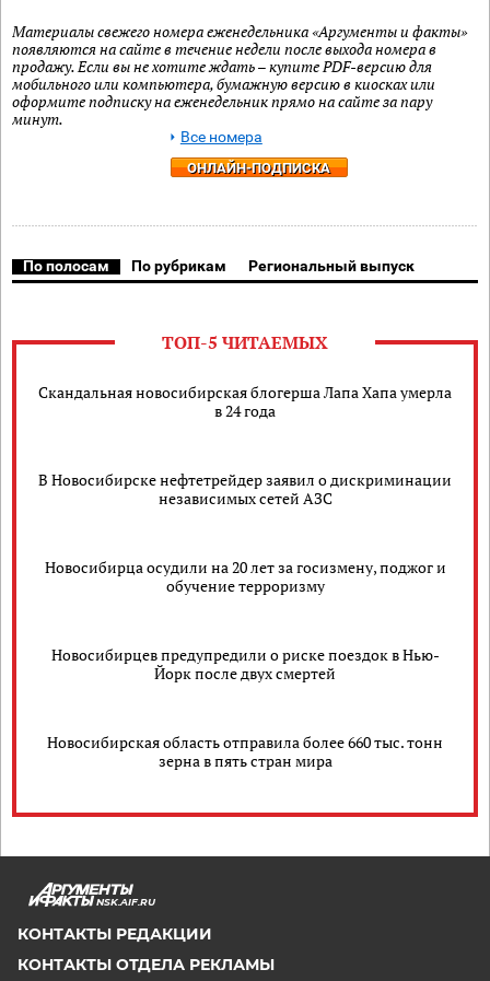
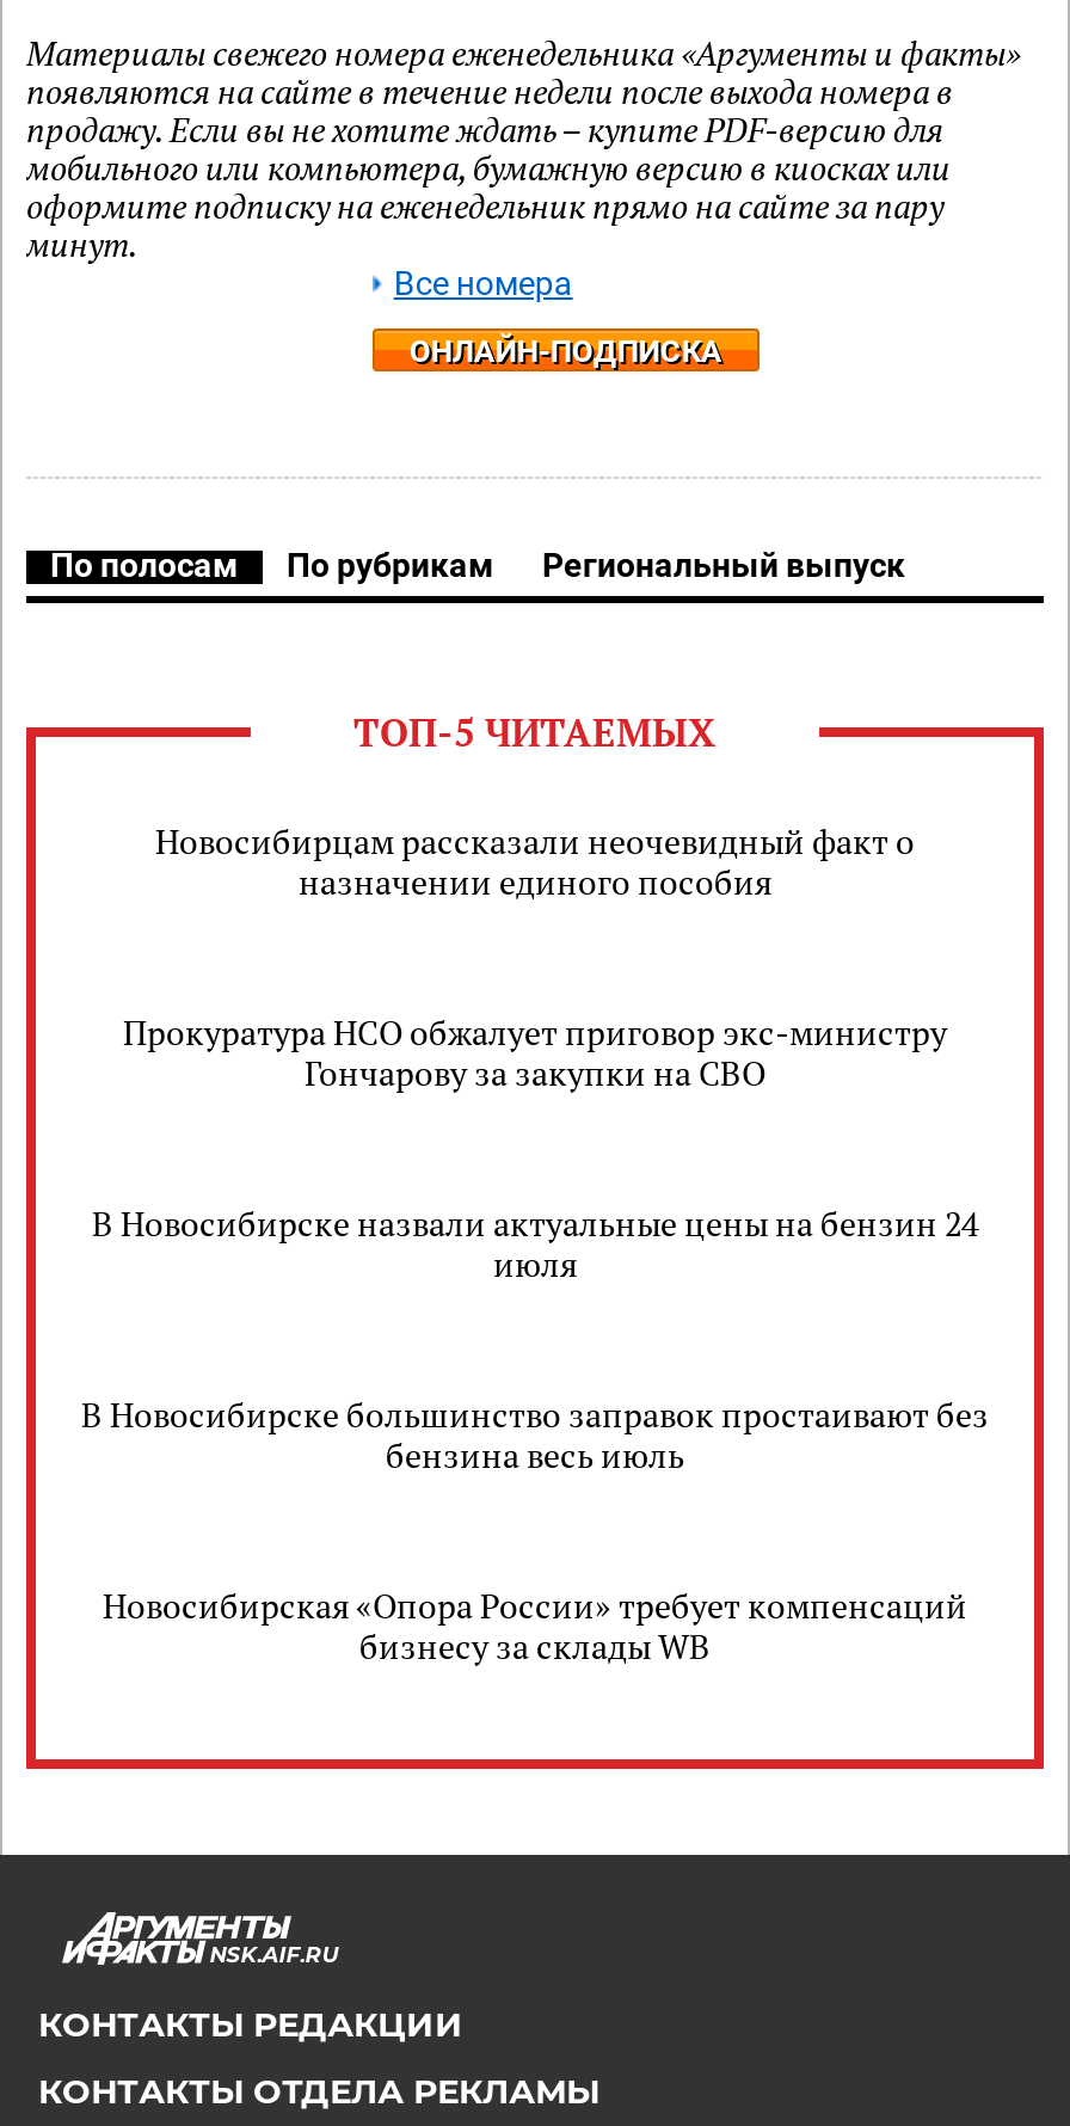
- Скандальная новосибирская блогерша Лапа Хапа умерла
- в 24 года
+ Новосибирцам рассказали неочевидный факт о
+ назначении единого пособия

- В Новосибирске нефтетрейдер заявил о дискриминации
- независимых сетей АЗС
+ Прокуратура НСО обжалует приговор экс-министру
+ Гончарову за закупки на СВО

- Новосибирца осудили на 20 лет за госизмену, поджог и
- обучение терроризму
+ В Новосибирске назвали актуальные цены на бензин 24
+ июля

- Новосибирцев предупредили о риске поездок в Нью-
- Йорк после двух смертей
+ В Новосибирске большинство заправок простаивают без
+ бензина весь июль

- Новосибирская область отправила более 660 тыс. тонн
- зерна в пять стран мира
+ Новосибирская «Опора России» требует компенсаций
+ бизнесу за склады WB
